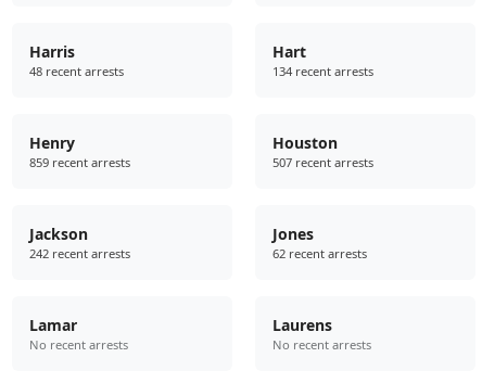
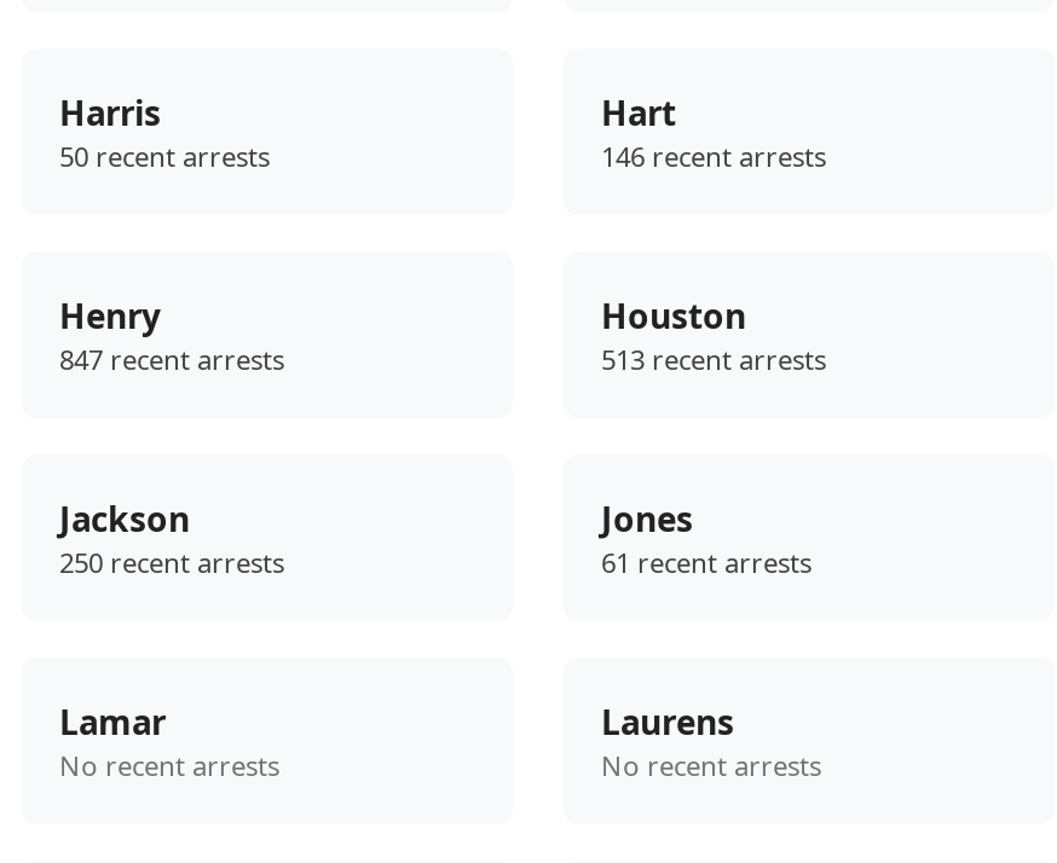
- 48 recent arrests
+ 50 recent arrests

- 134 recent arrests
+ 146 recent arrests

- 859 recent arrests
+ 847 recent arrests

- 507 recent arrests
+ 513 recent arrests

- 242 recent arrests
+ 250 recent arrests

- 62 recent arrests
+ 61 recent arrests
